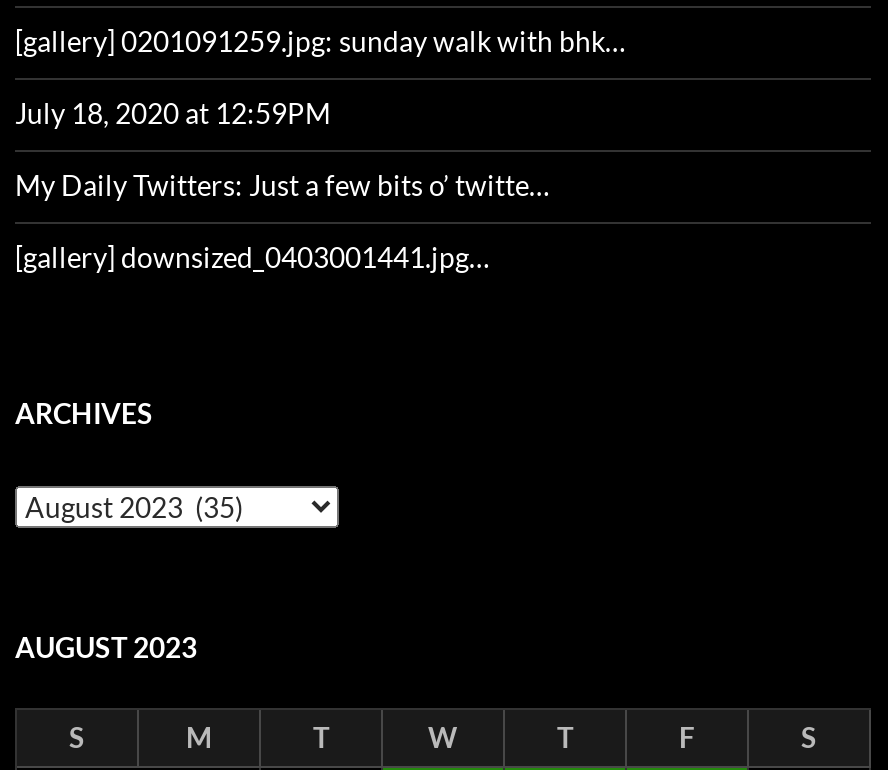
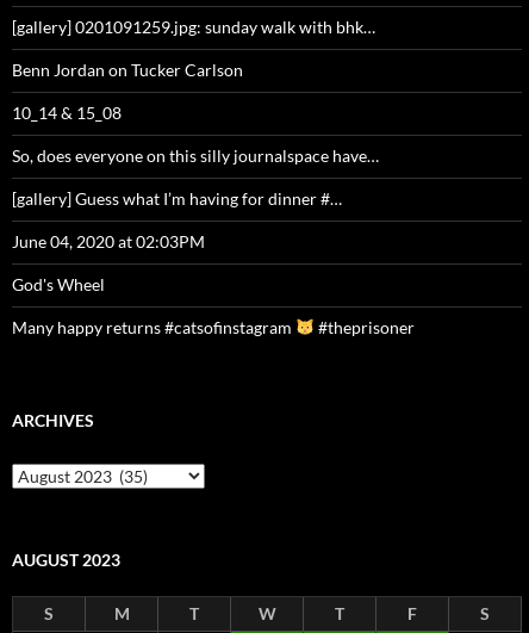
- July 18, 2020 at 12:59PM
- My Daily Twitters: Just a few bits o’ twitte…
- [gallery] downsized_0403001441.jpg…
+ Benn Jordan on Tucker Carlson
+ 10_14 & 15_08
+ So, does everyone on this silly journalspace have…
+ [gallery] Guess what I’m having for dinner #…
+ June 04, 2020 at 02:03PM
+ God's Wheel
+ Many happy returns #catsofinstagram
+ #theprisoner
